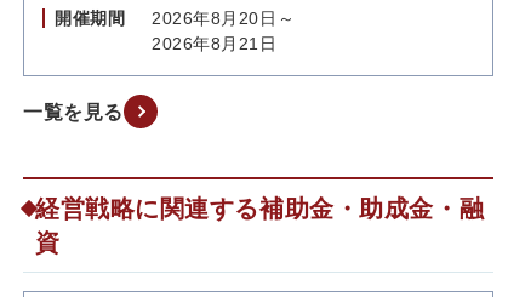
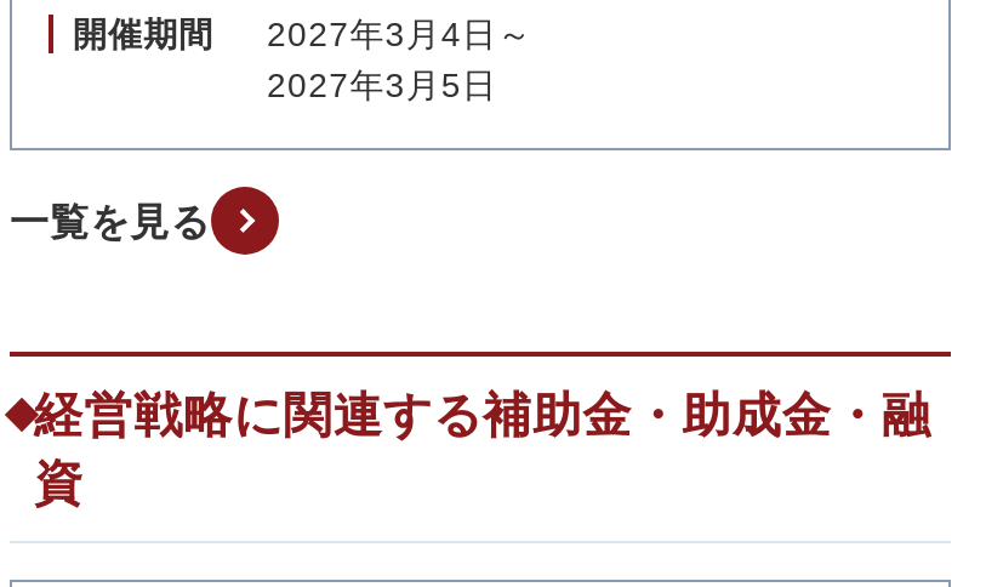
- 開催期間 2026年8月20日～
+ 開催期間 2027年3月4日～

- 2026年8月21日
+ 2027年3月5日
